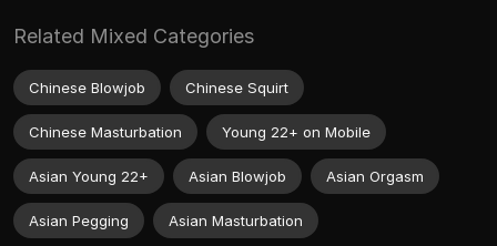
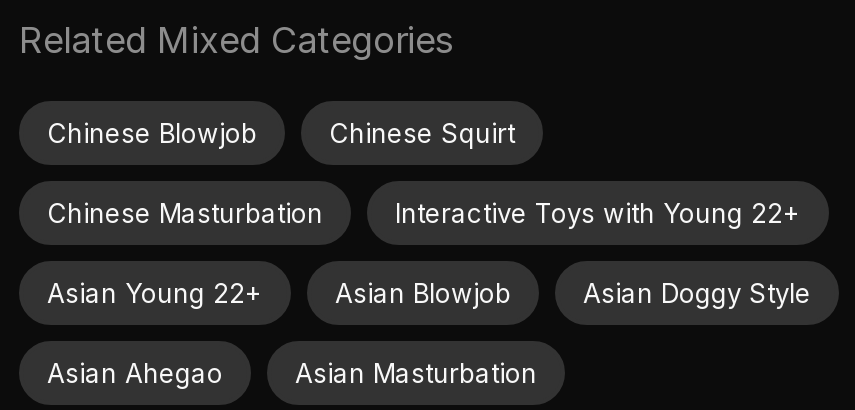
- Young 22+ on Mobile
+ Interactive Toys with Young 22+

- Asian Orgasm
+ Asian Doggy Style

- Asian Pegging
+ Asian Ahegao
